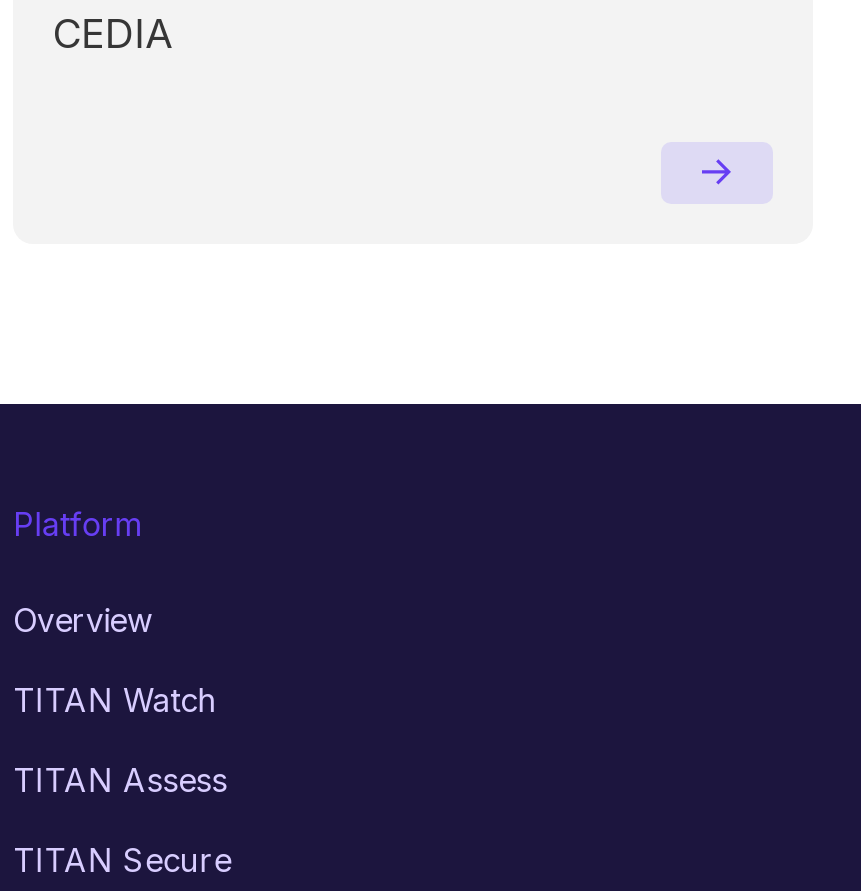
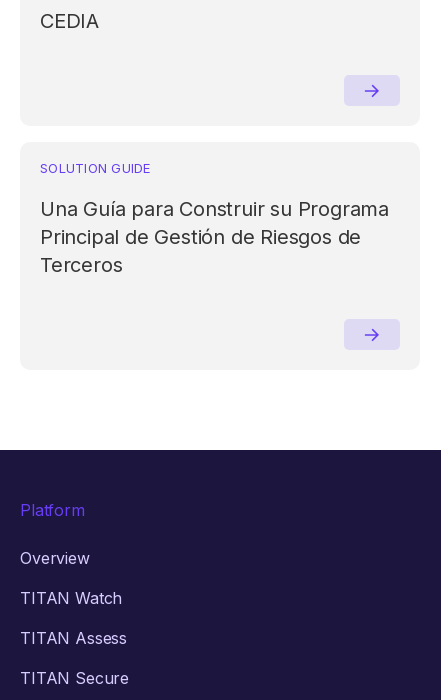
+ SOLUTION GUIDE
+ Una Guía para Construir su Programa
+ Principal de Gestión de Riesgos de
+ Terceros
